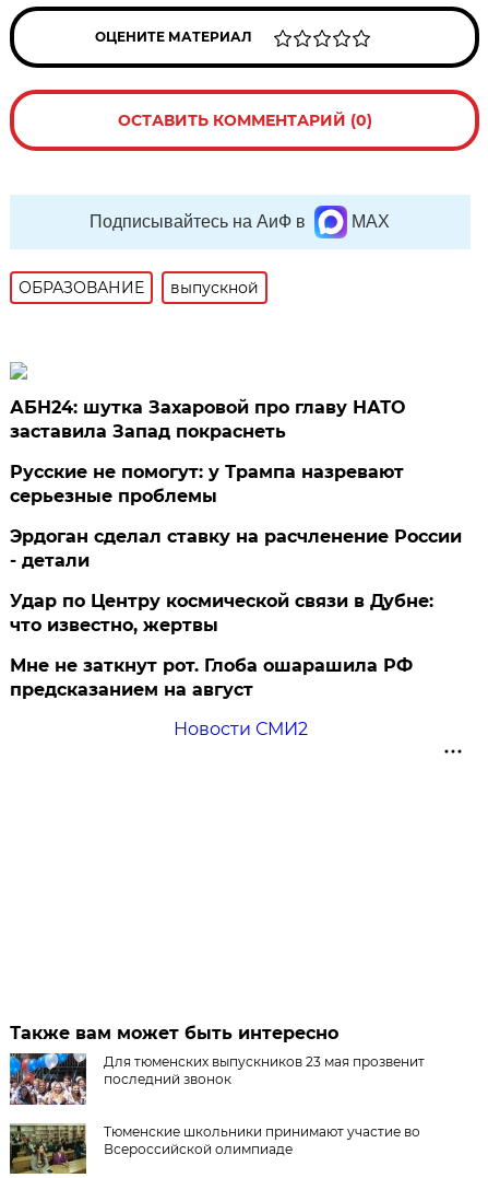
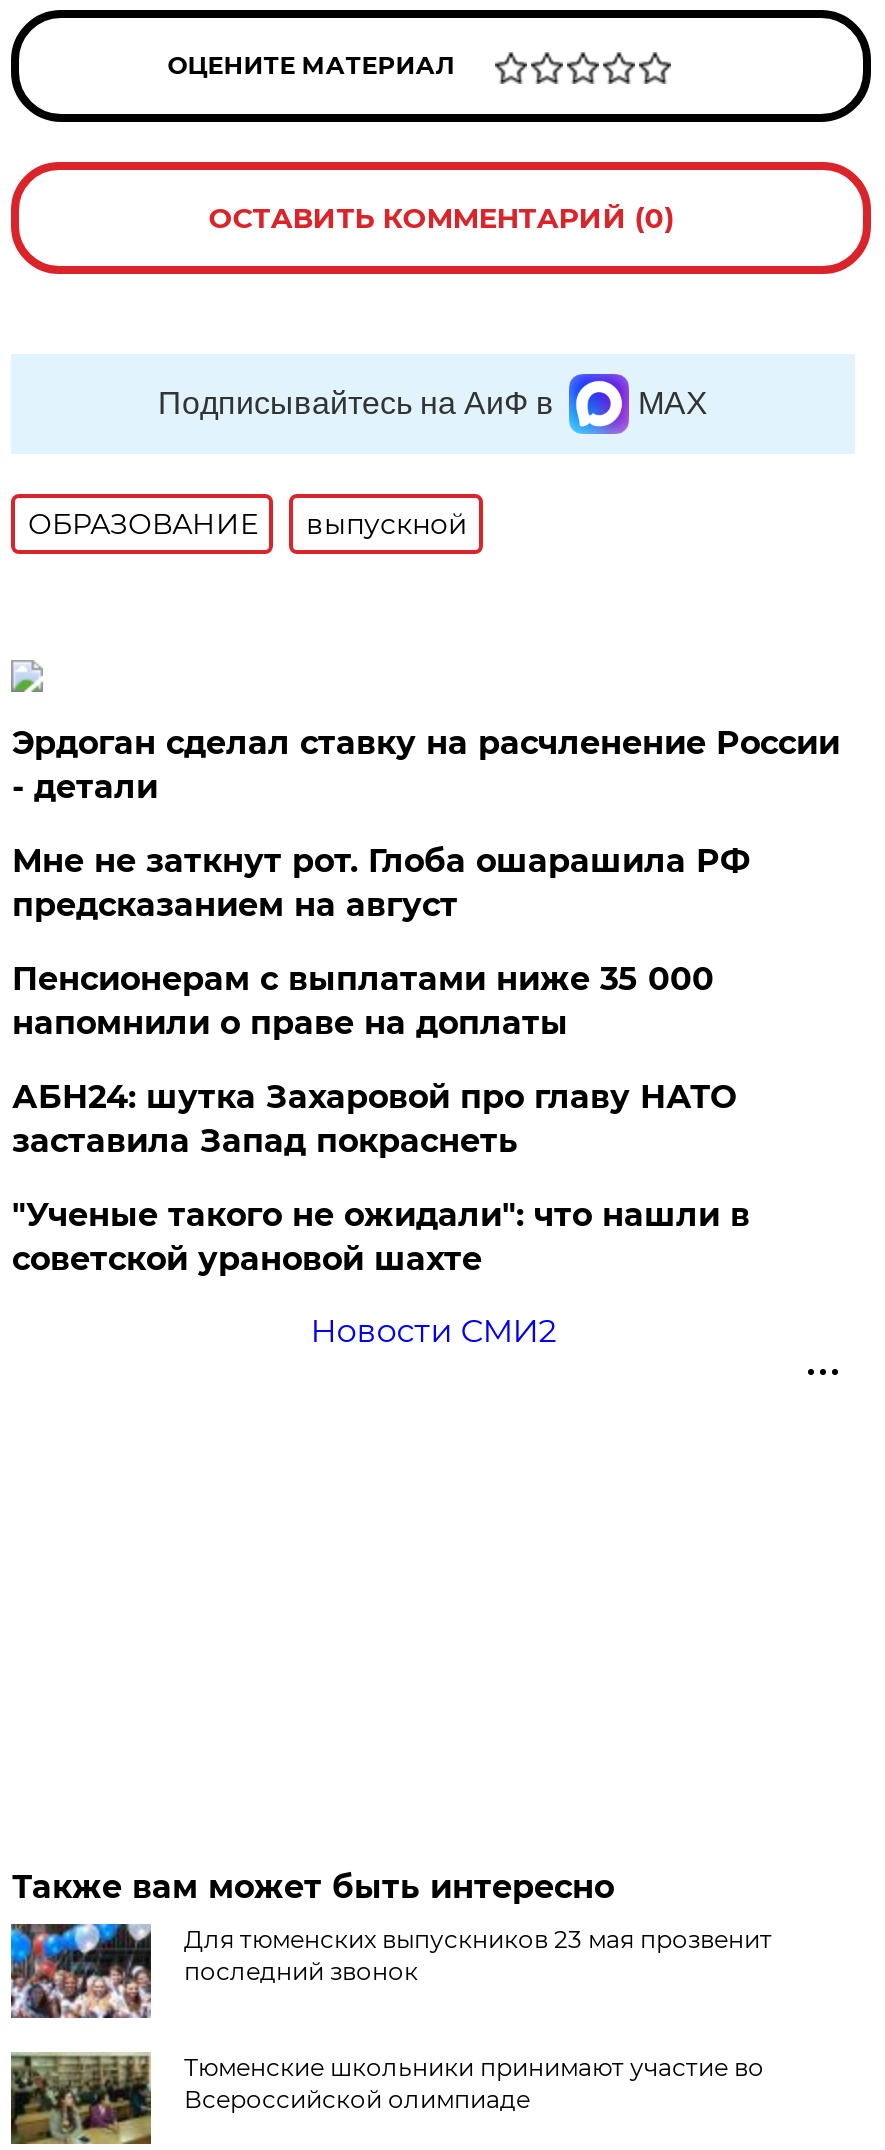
+ Пенсионерам с выплатами ниже 35 000
+ напомнили о праве на доплаты

moved down: АБН24: шутка Захаровой про главу НАТО | заставила Запад покраснеть

- Русские не помогут: у Трампа назревают
- серьезные проблемы
- Удар по Центру космической связи в Дубне:
- что известно, жертвы
+ "Ученые такого не ожидали": что нашли в
+ советской урановой шахте

moved up: Эрдоган сделал ставку на расчленение России | - детали

moved up: Мне не заткнут рот. Глоба ошарашила РФ | предсказанием на август
